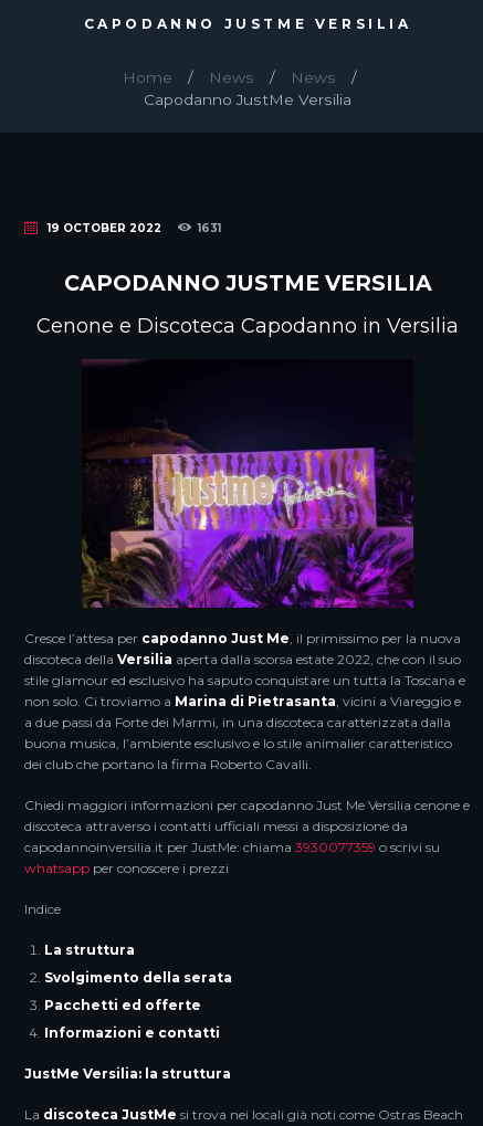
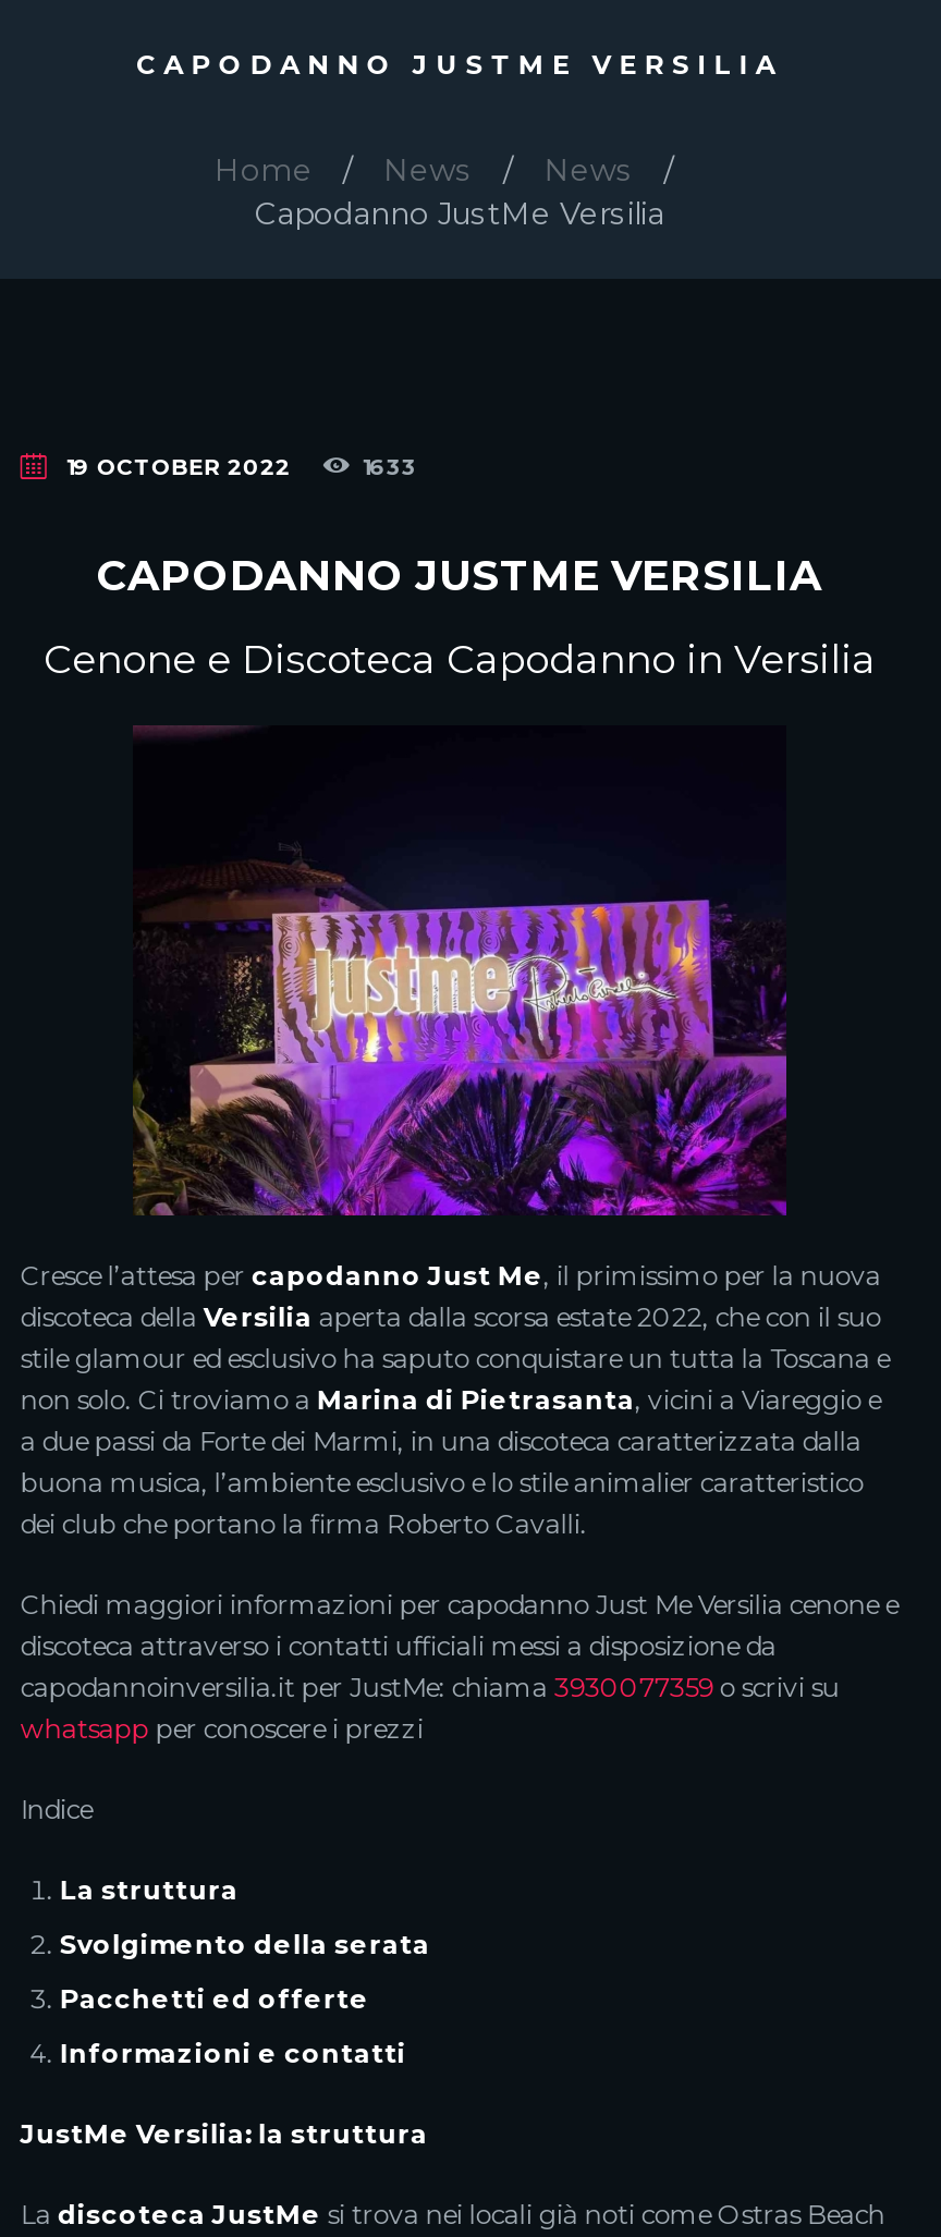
- 1631
+ 1633
